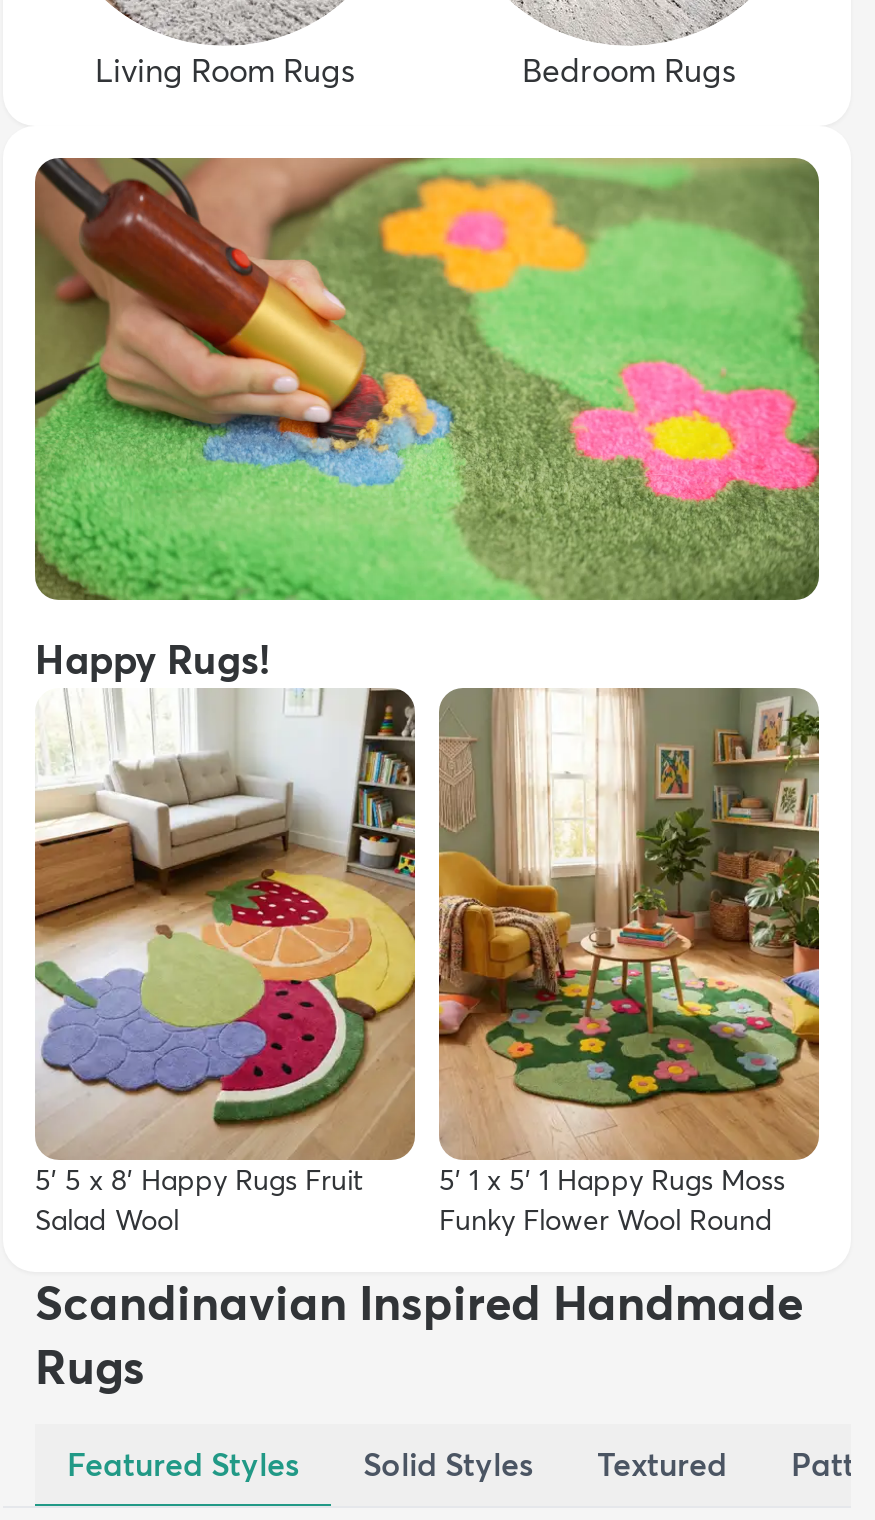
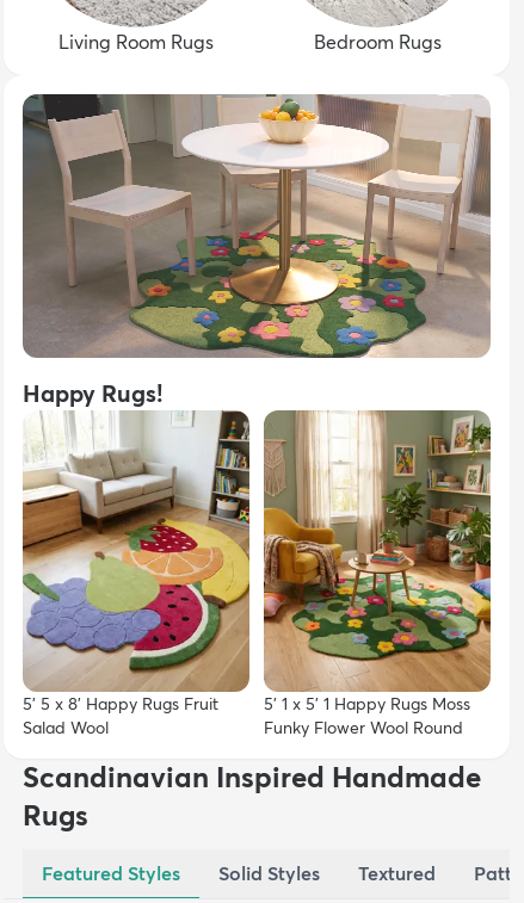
- [image]
+ [image]
